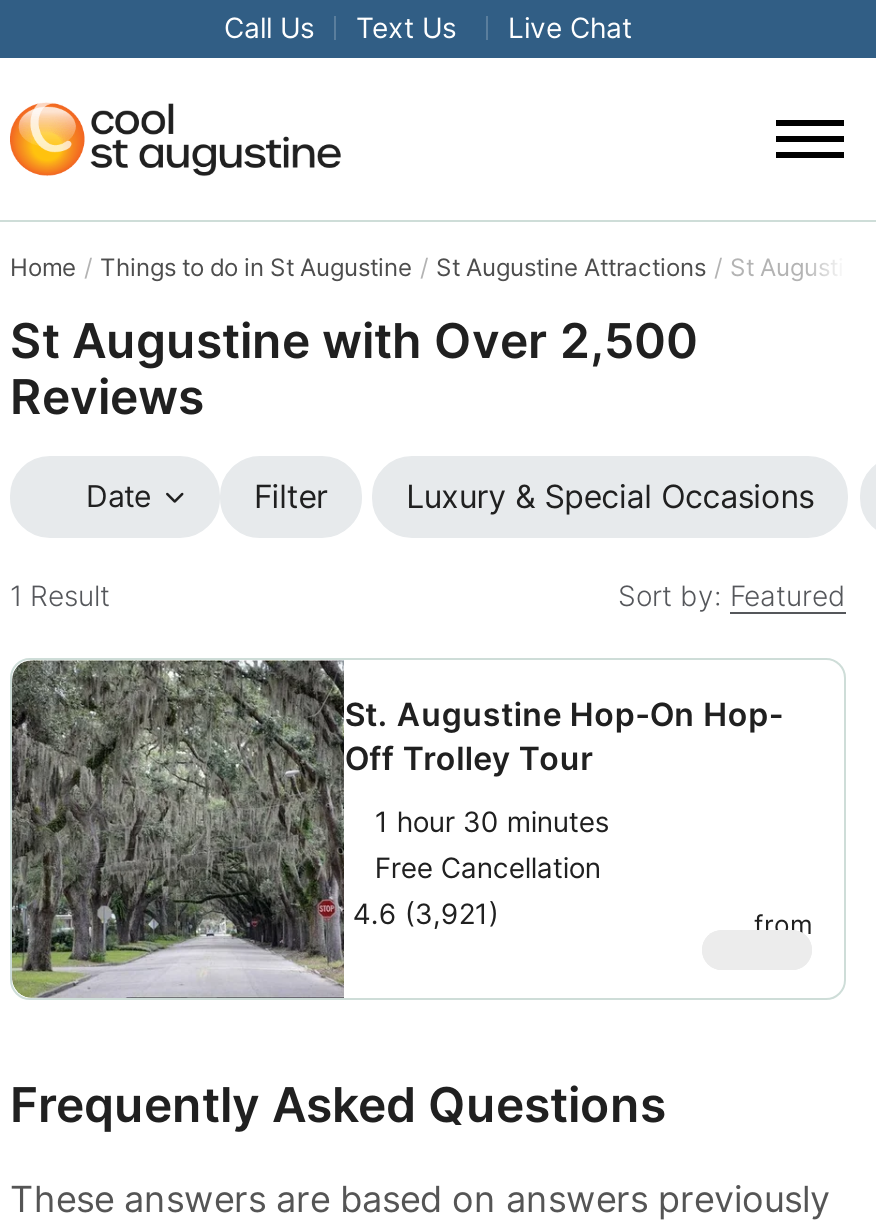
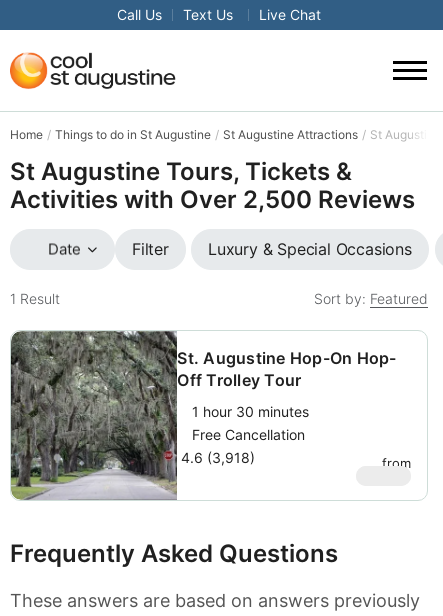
- St Augustine with Over 2,500
- Reviews
+ St Augustine Tours, Tickets &
+ Activities with Over 2,500 Reviews

- 4.6 (3,921)
+ 4.6 (3,918)
